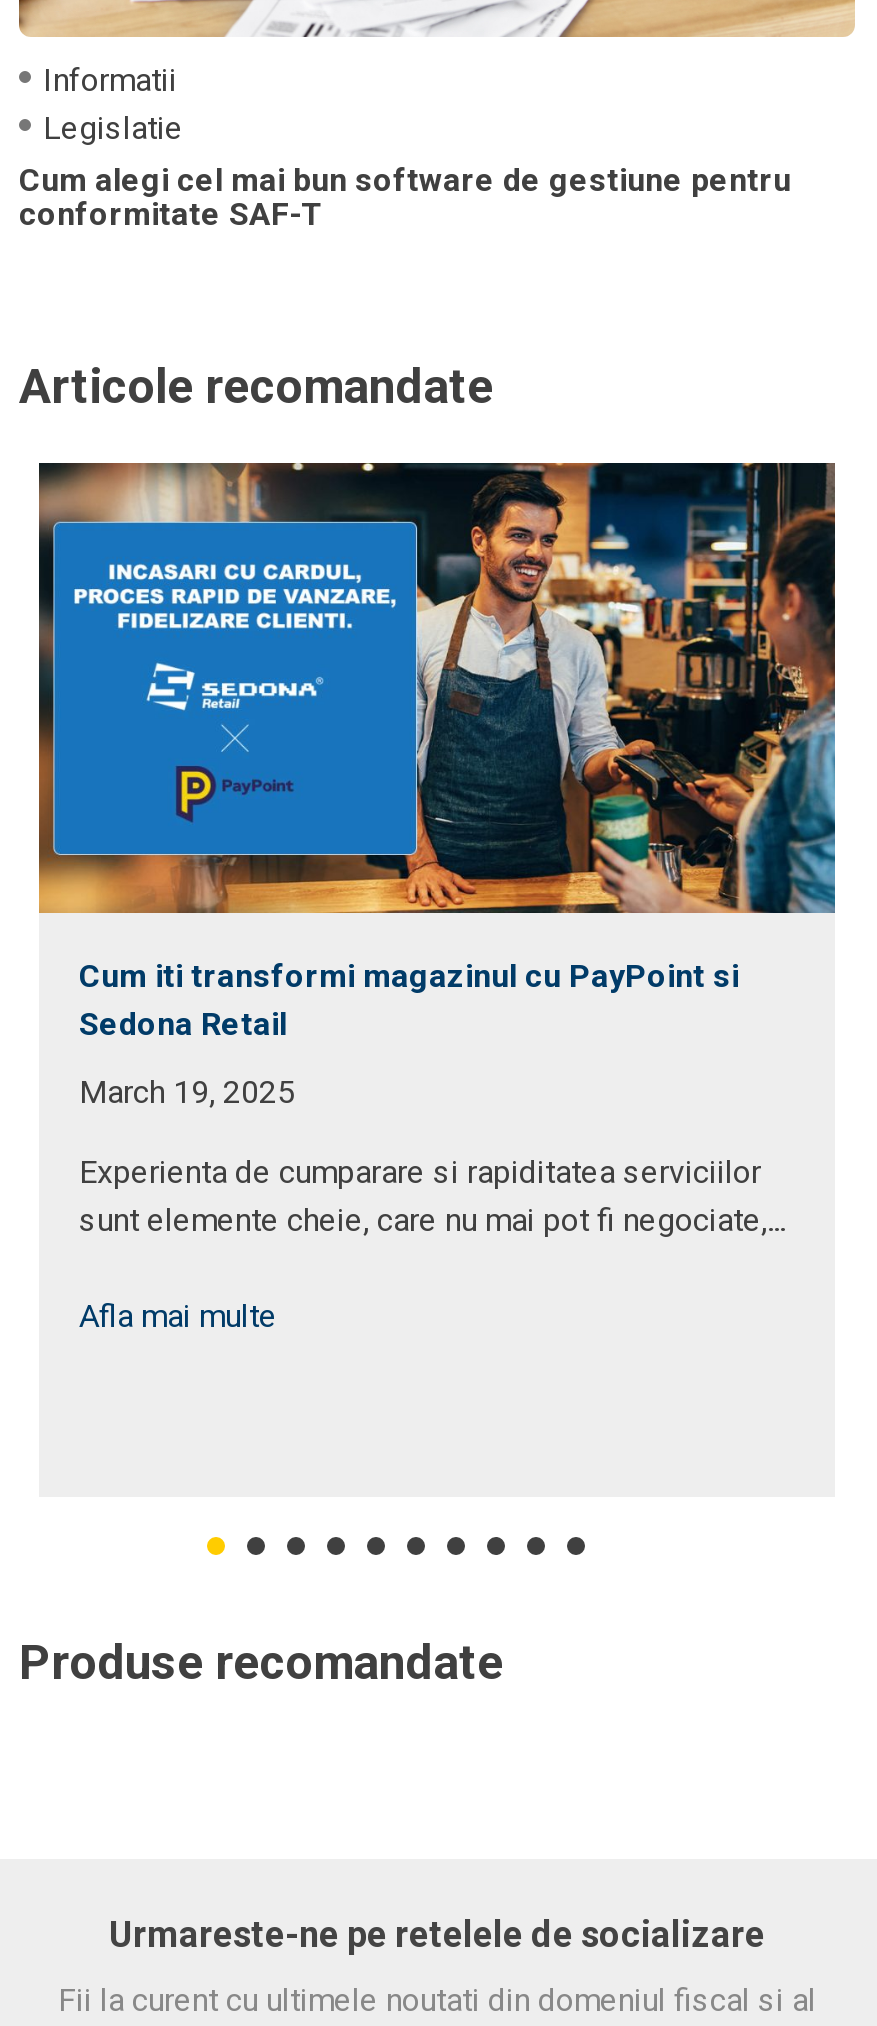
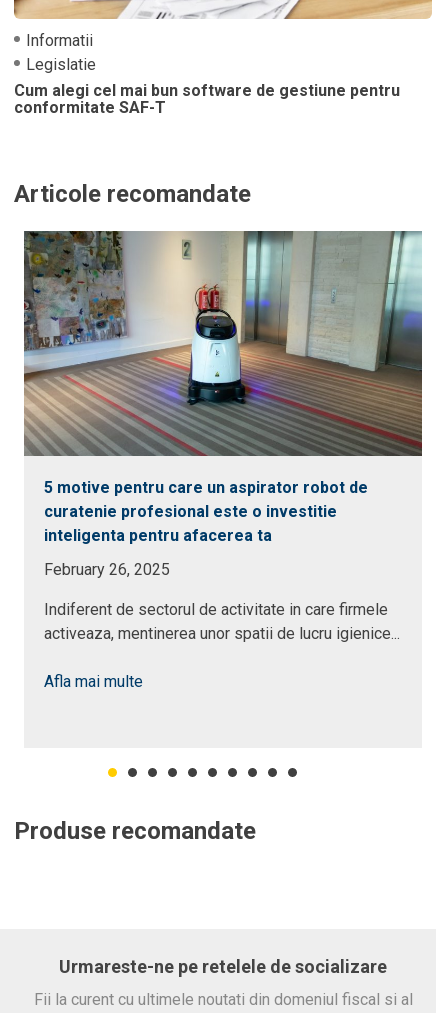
- [image]
- Cum iti transformi magazinul cu PayPoint si
- Sedona Retail
+ [image]
+ 5 motive pentru care un aspirator robot de
+ curatenie profesional este o investitie
+ inteligenta pentru afacerea ta

- March 19, 2025
+ February 26, 2025

- Experienta de cumparare si rapiditatea serviciilor
- sunt elemente cheie, care nu mai pot fi negociate,...
+ Indiferent de sectorul de activitate in care firmele
+ activeaza, mentinerea unor spatii de lucru igienice...

moved down: Afla mai multe
